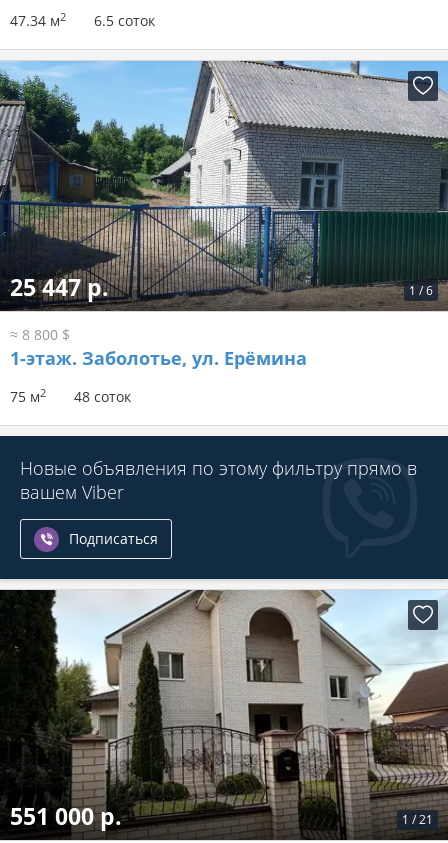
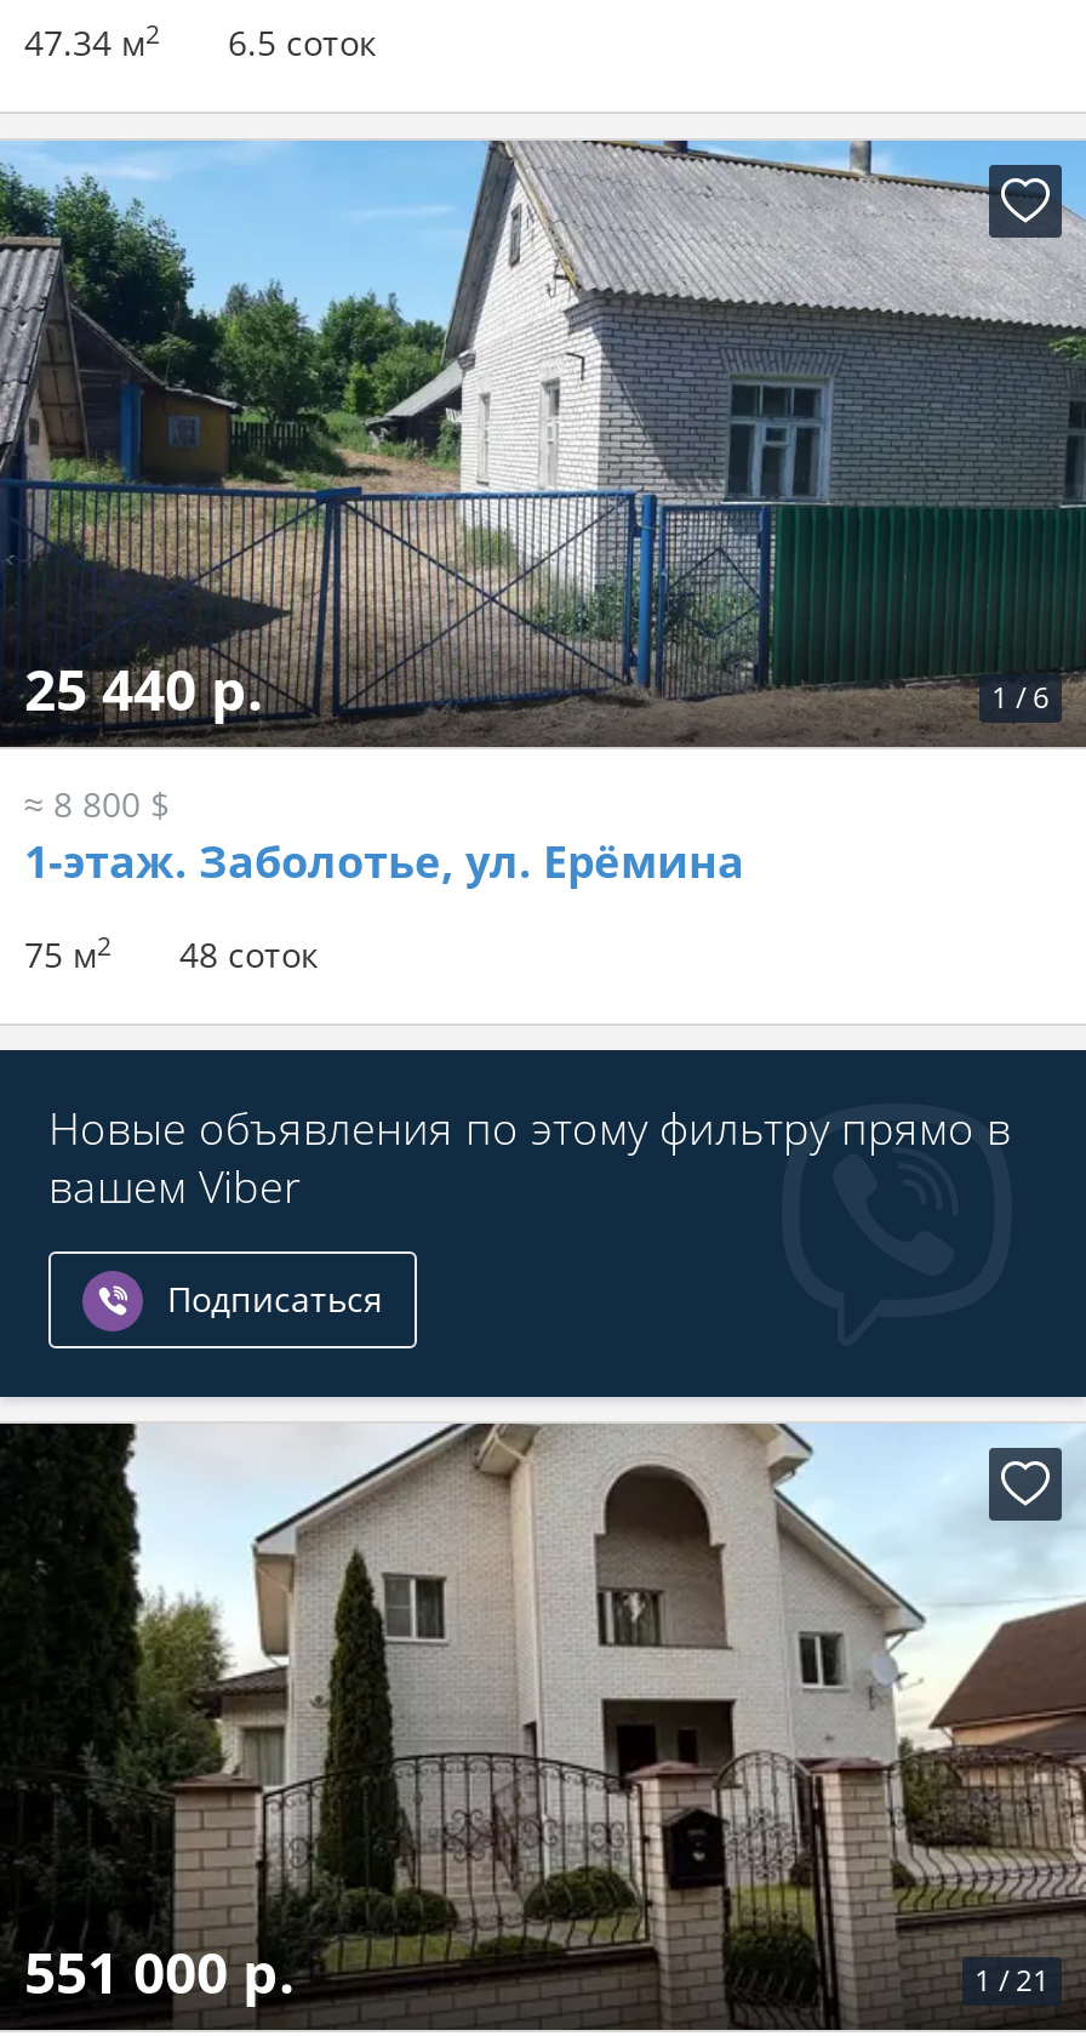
- 25 447 р.
+ 25 440 р.
